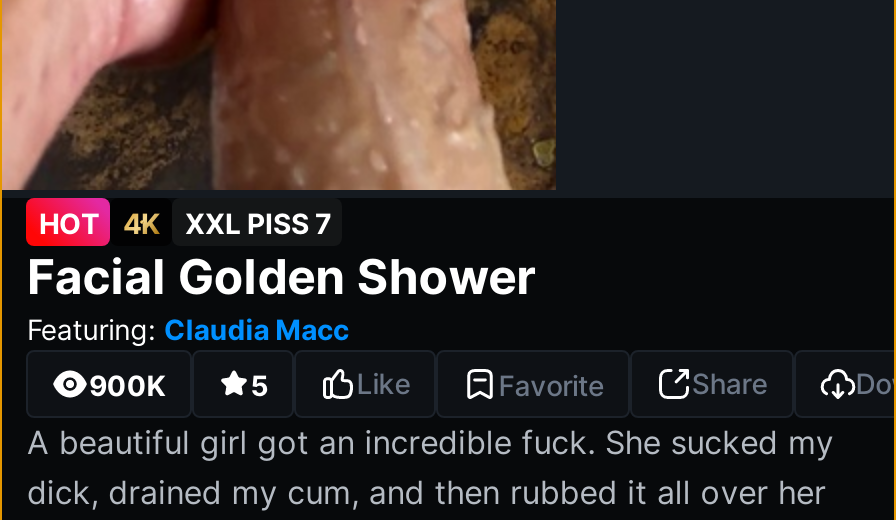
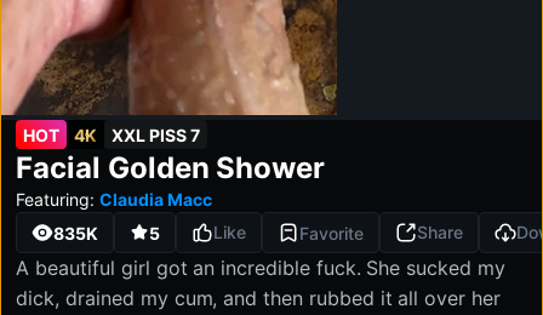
- 900K
+ 835K
